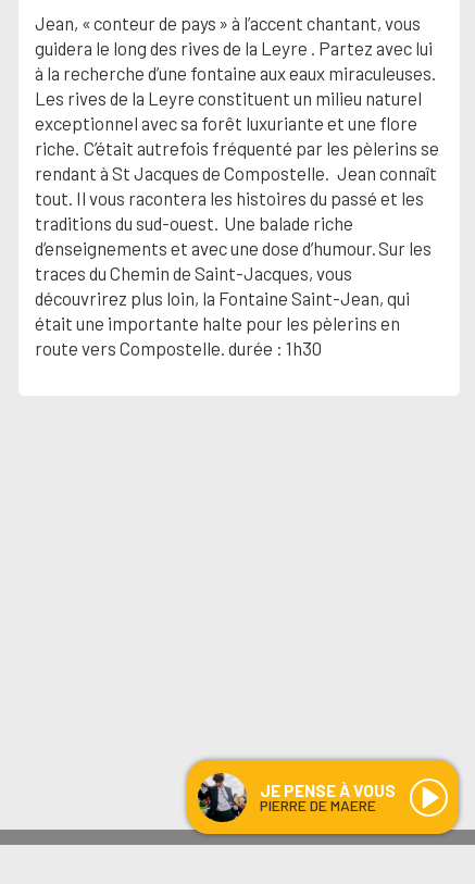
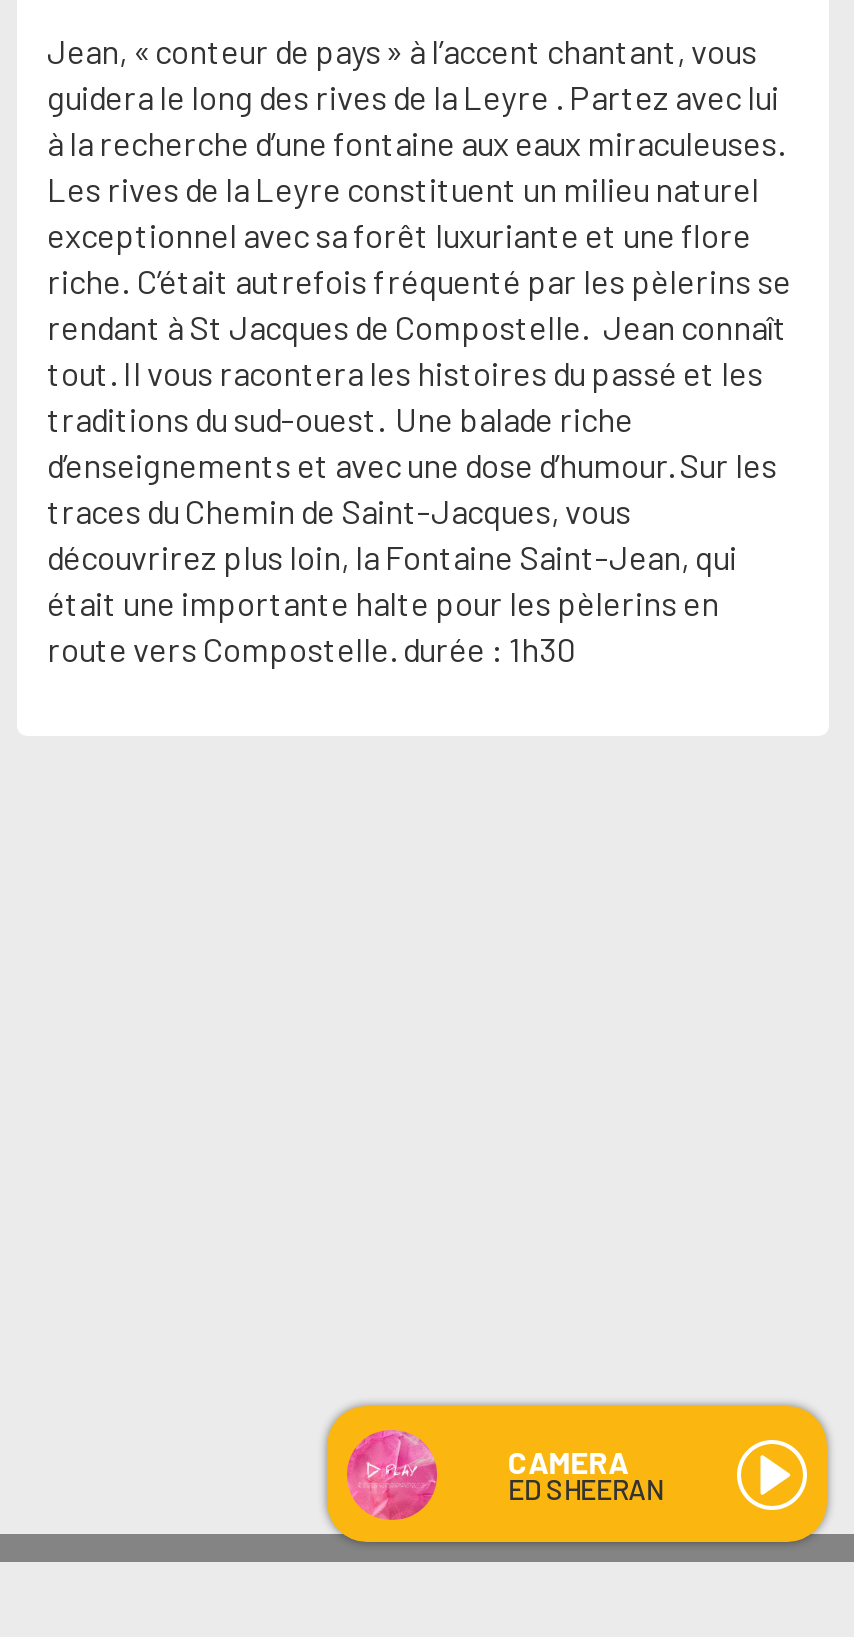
- [image]
- JE PENSE À VOUS
- PIERRE DE MAERE
+ [image]
+ CAMERA
+ ED SHEERAN
